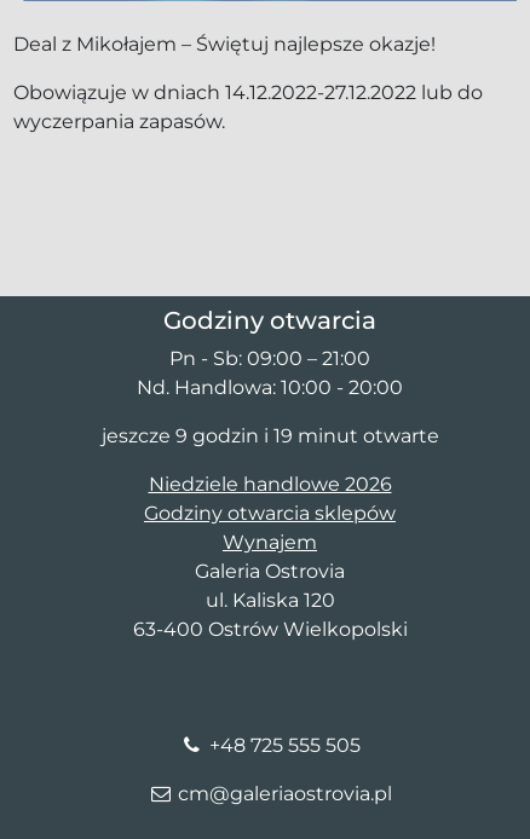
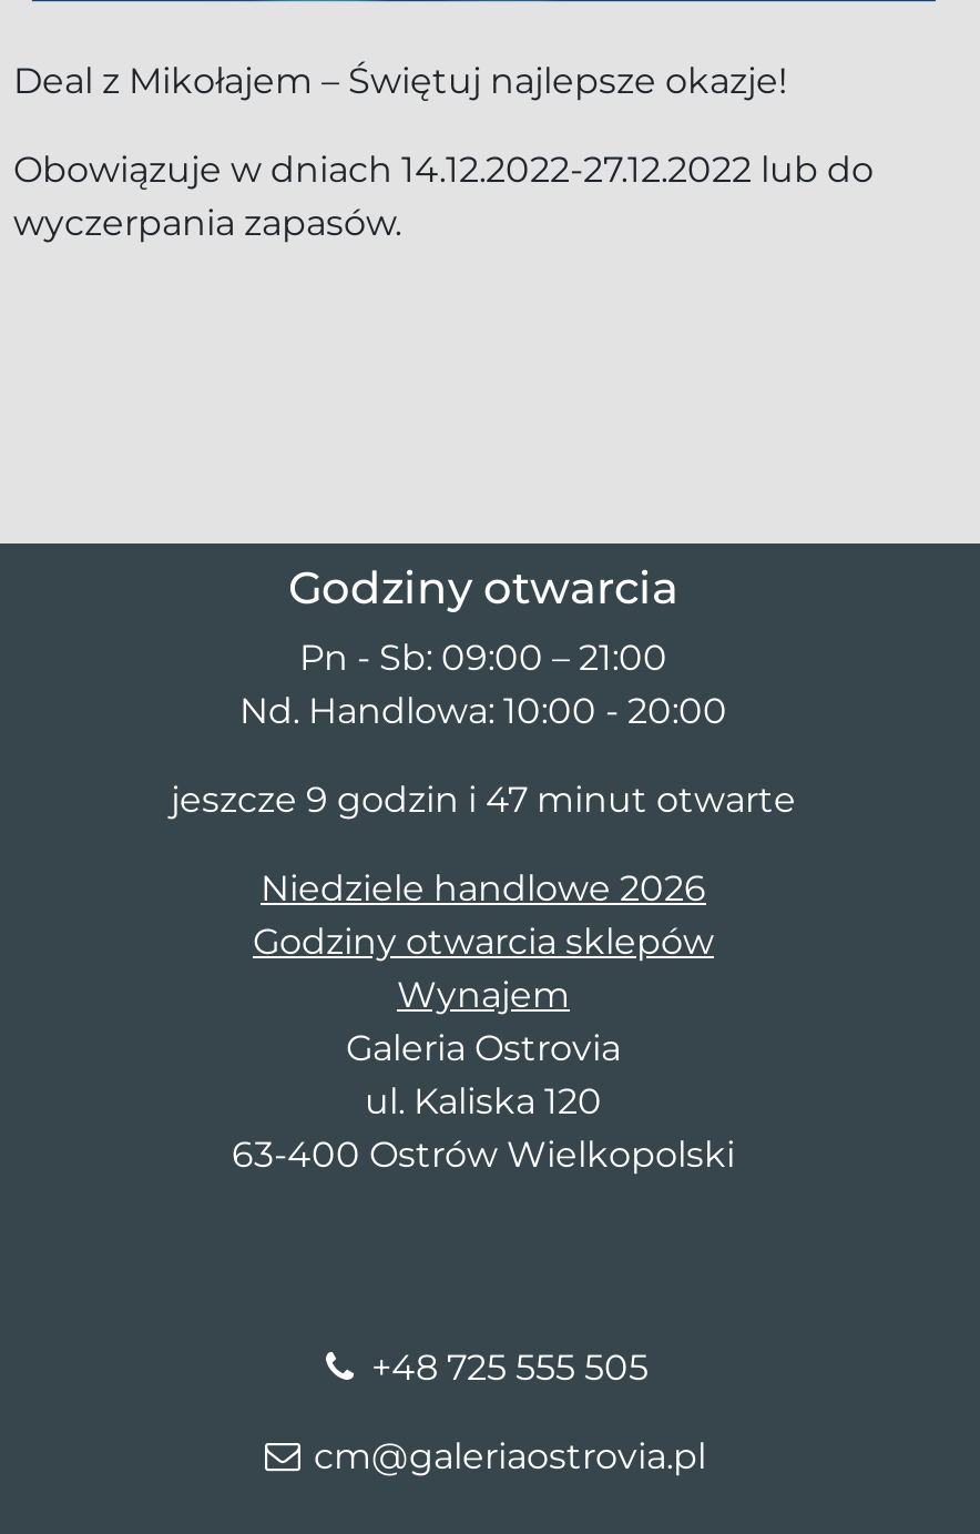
- jeszcze 9 godzin i 19 minut otwarte
+ jeszcze 9 godzin i 47 minut otwarte
